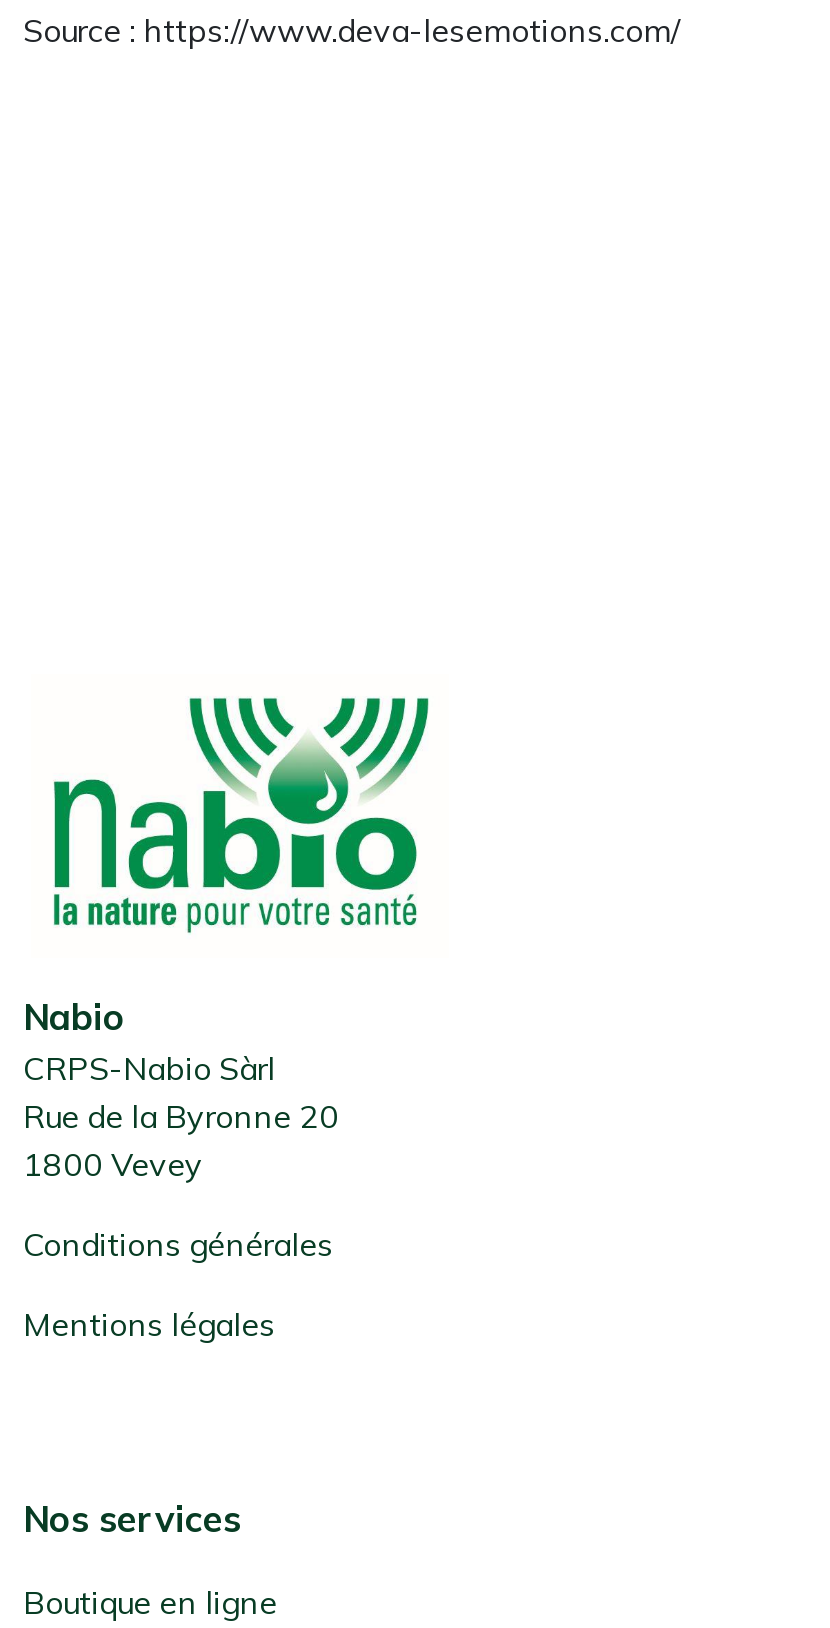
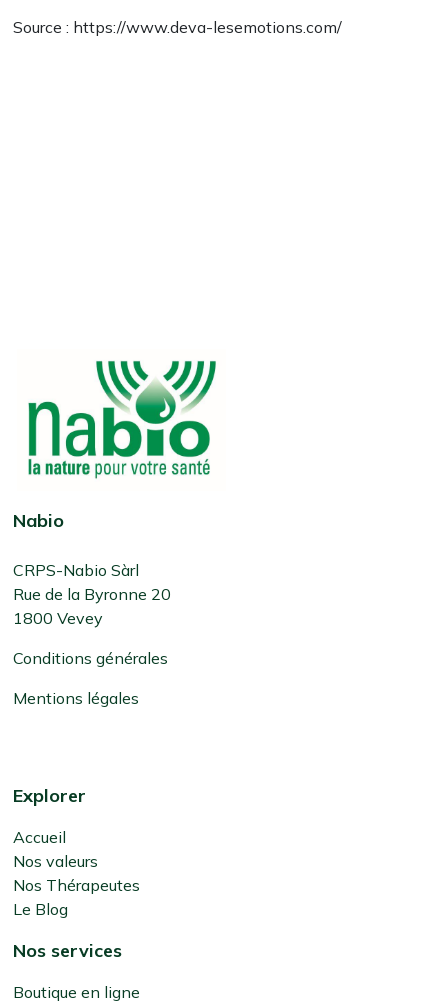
+ Explorer
+ Accueil
+ Nos valeurs
+ Nos Thérapeutes
+ Le Blog
